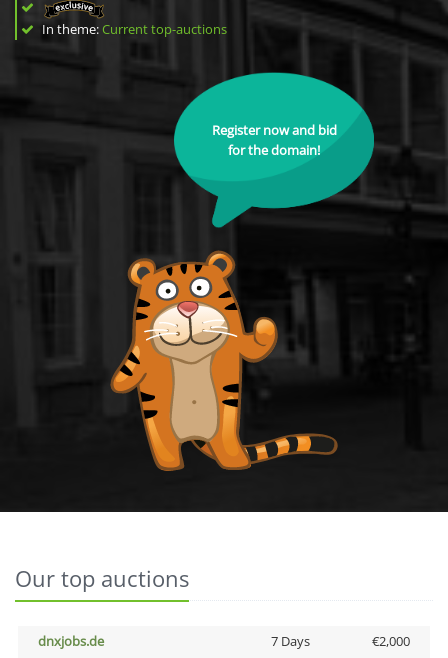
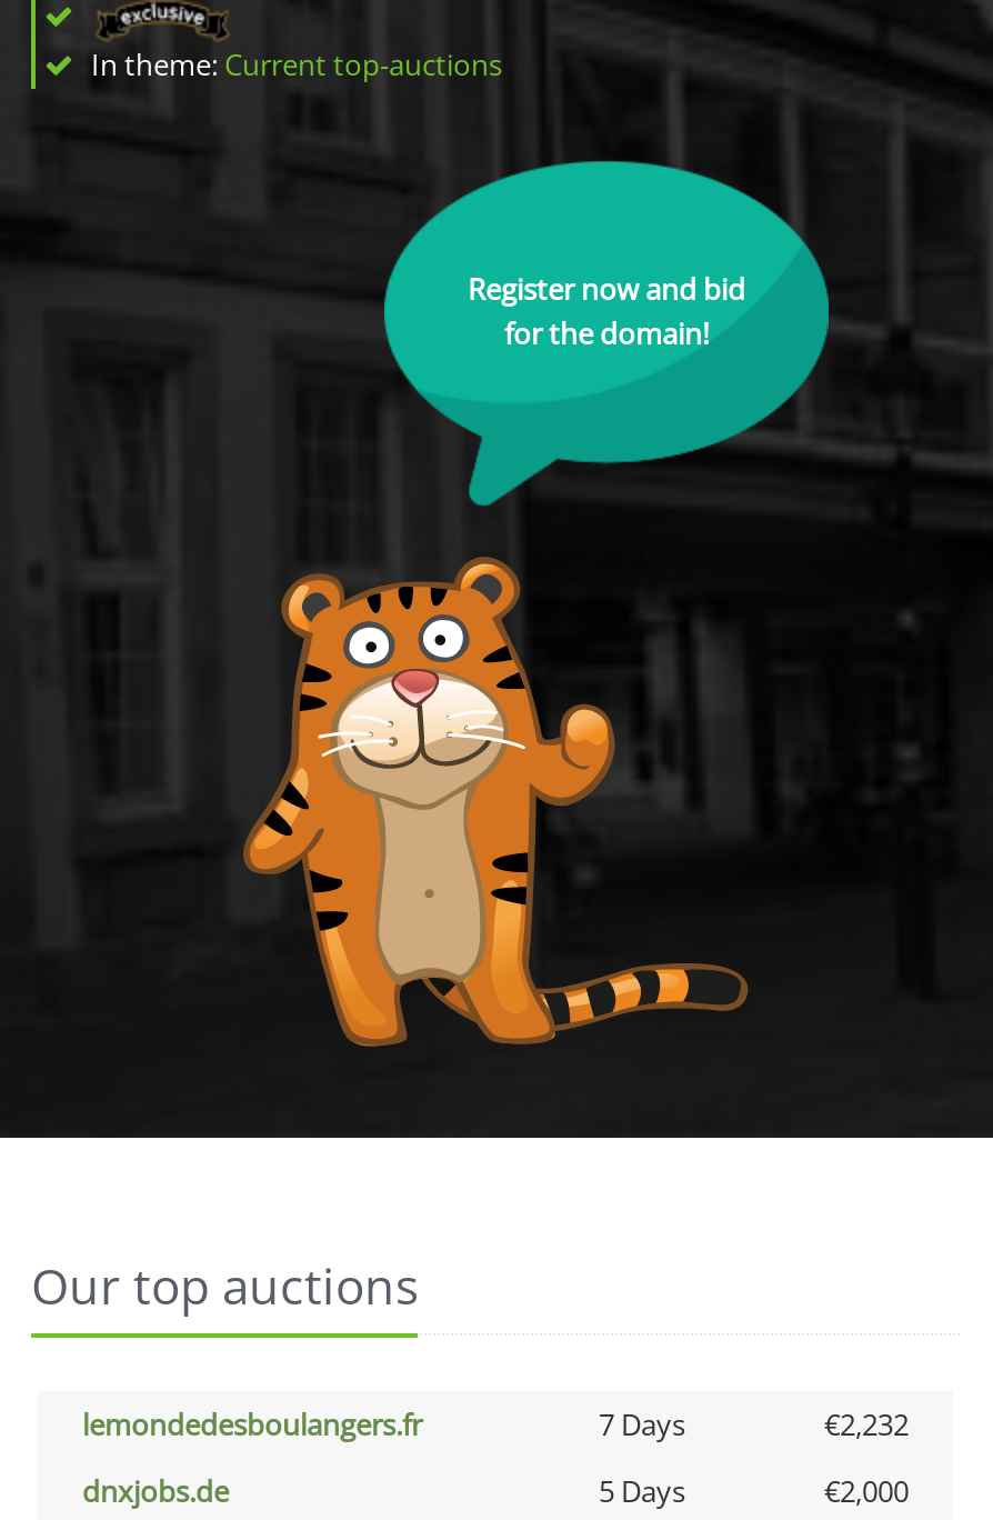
+ lemondedesboulangers.fr
+ 7 Days
+ €2,232

- 7 Days
+ 5 Days
